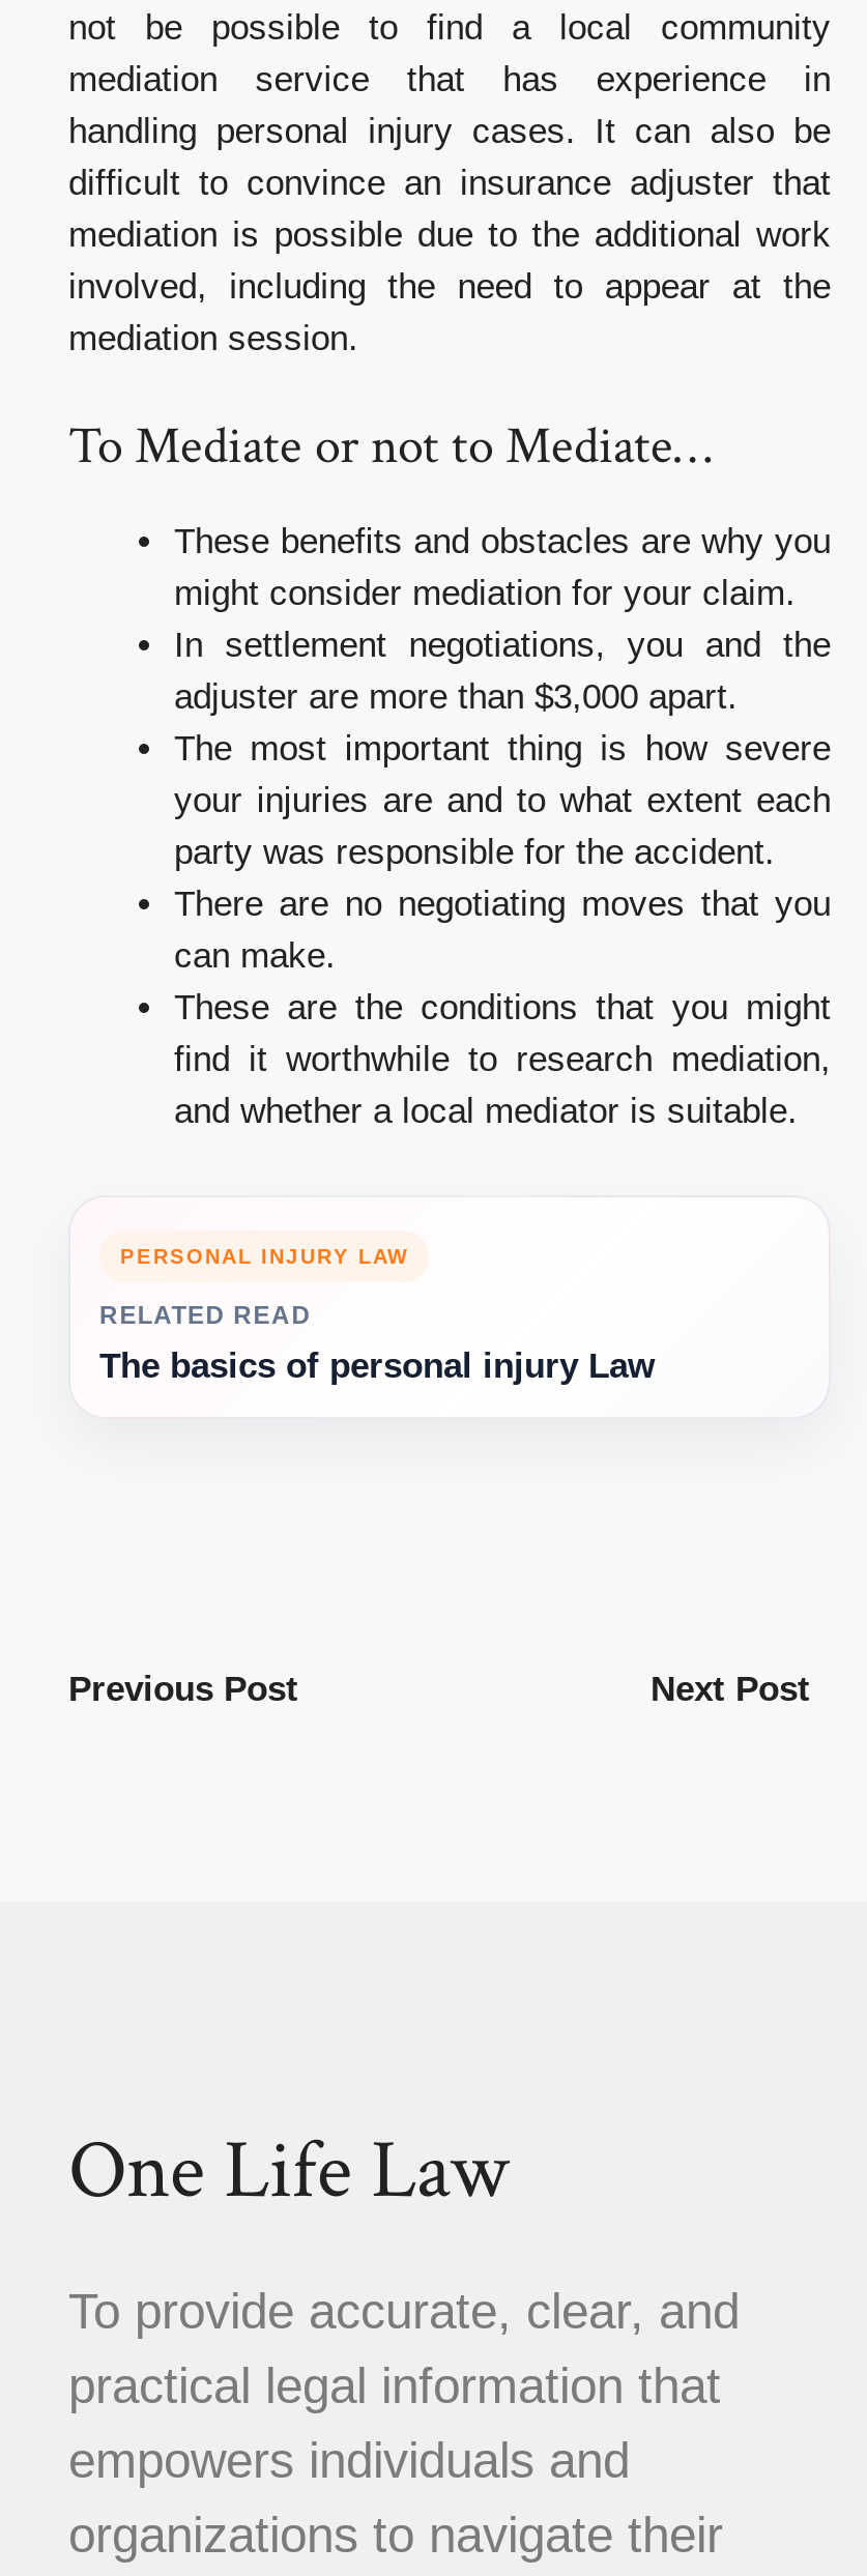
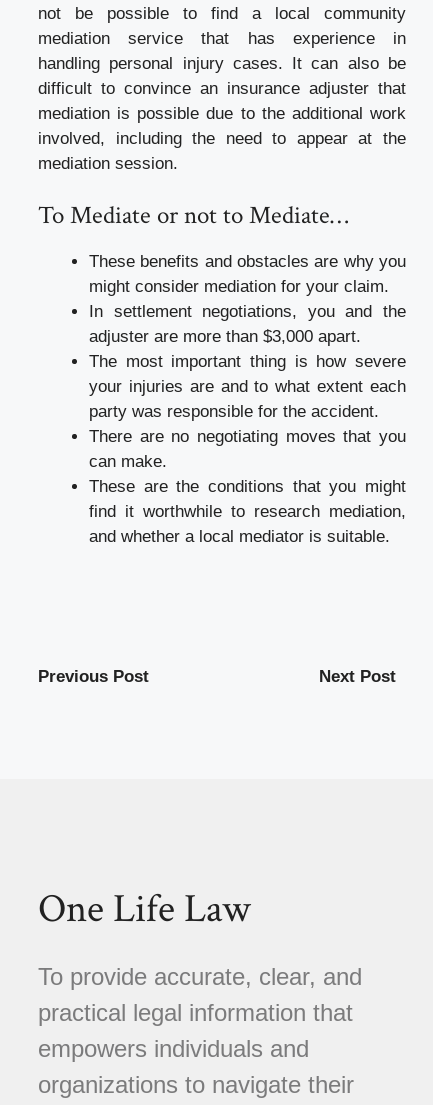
- PERSONAL INJURY LAW
- RELATED READ
- The basics of personal injury Law
